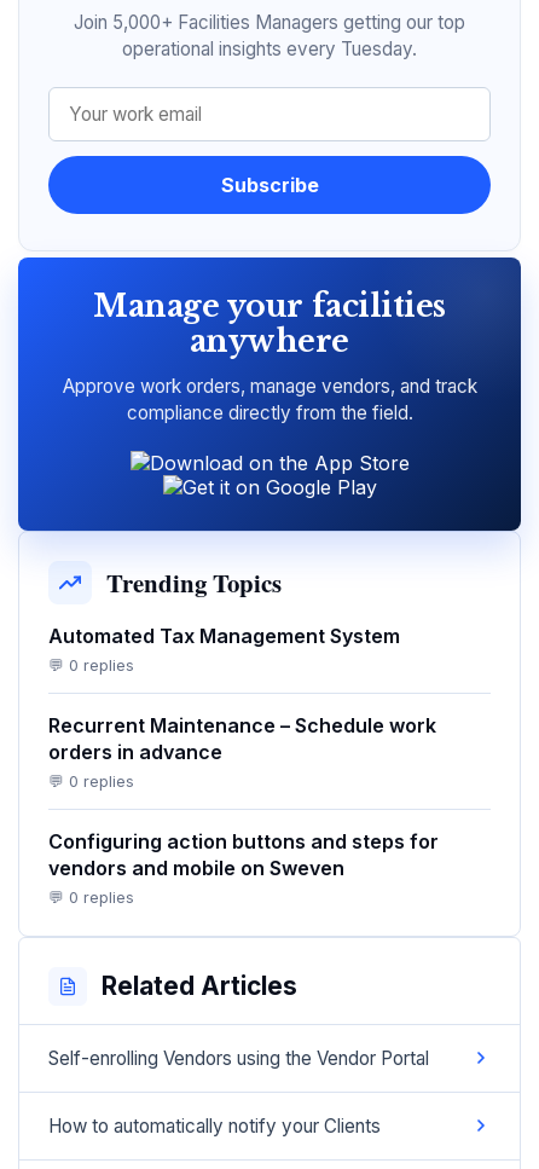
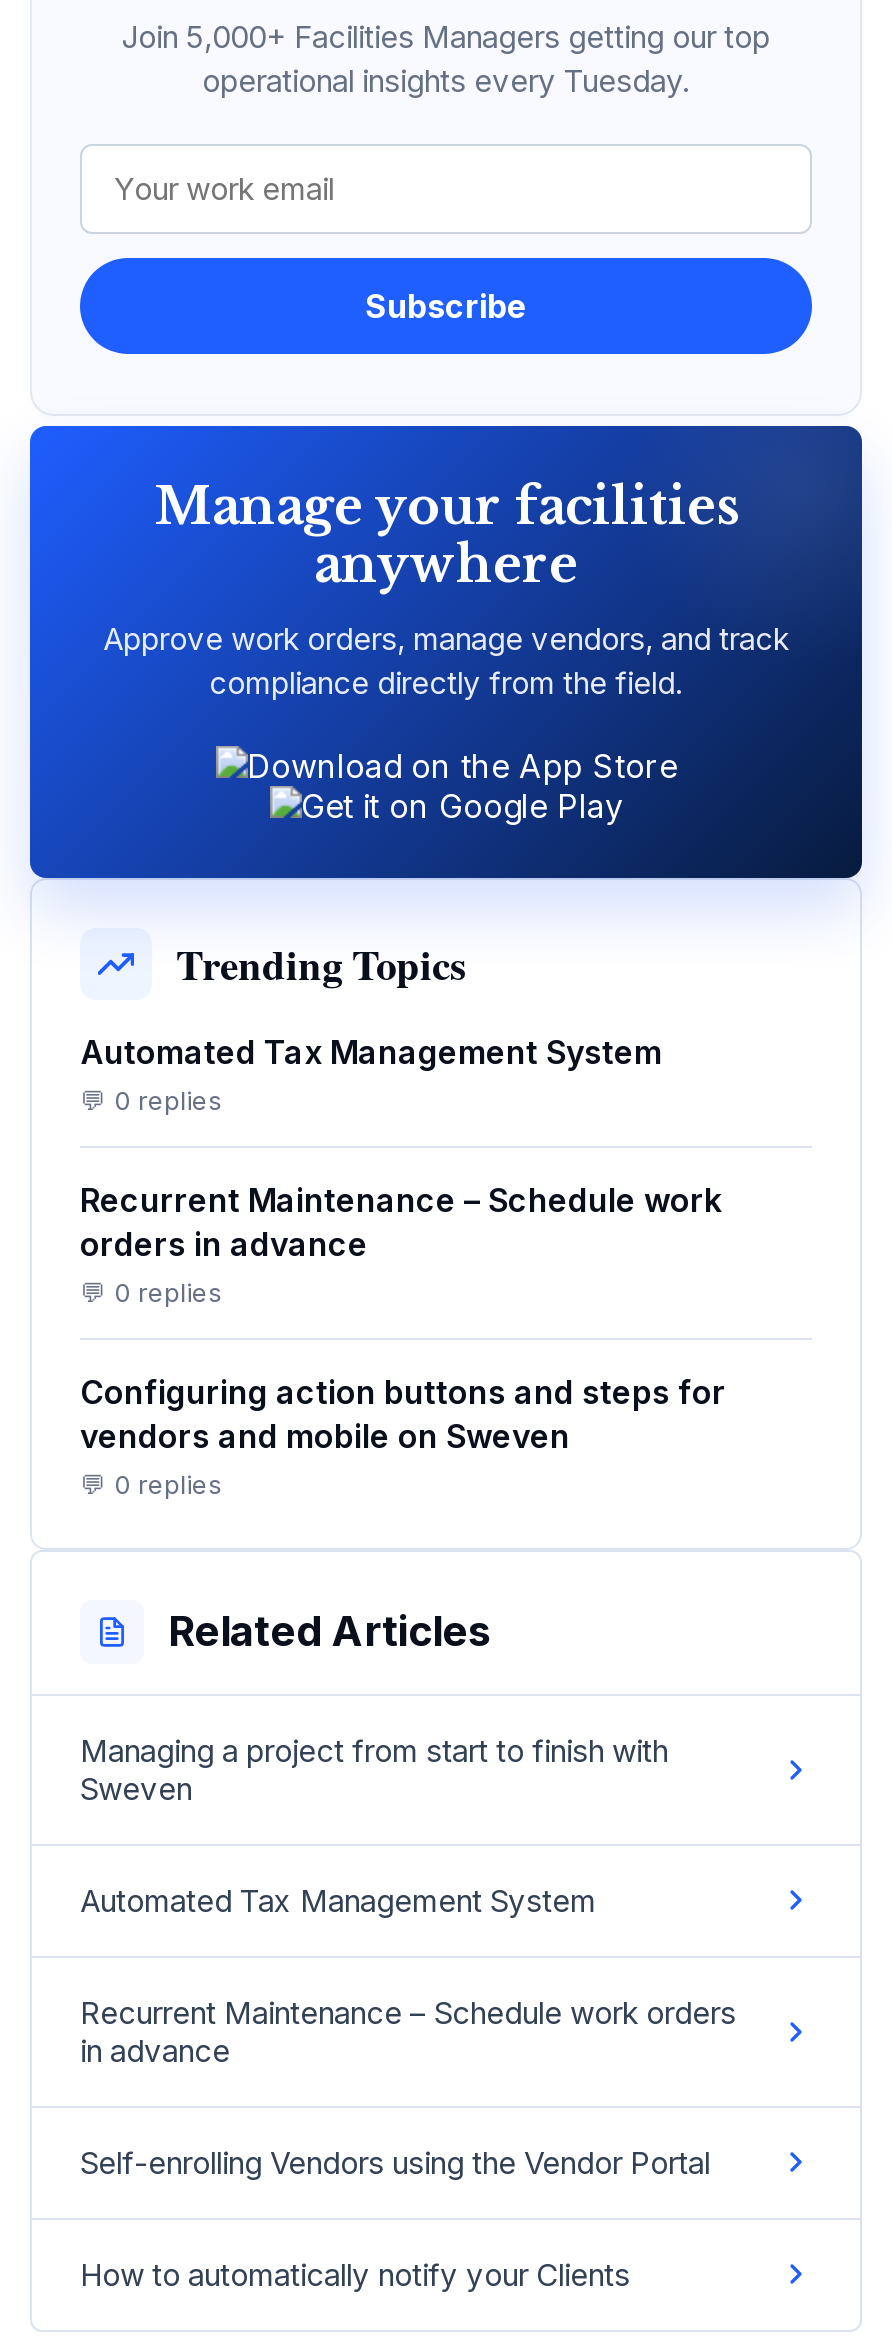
+ Managing a project from start to finish with
+ Sweven
+ Automated Tax Management System
+ Recurrent Maintenance – Schedule work orders
+ in advance
